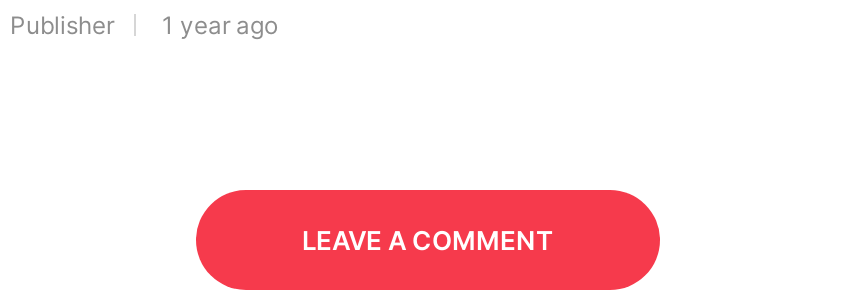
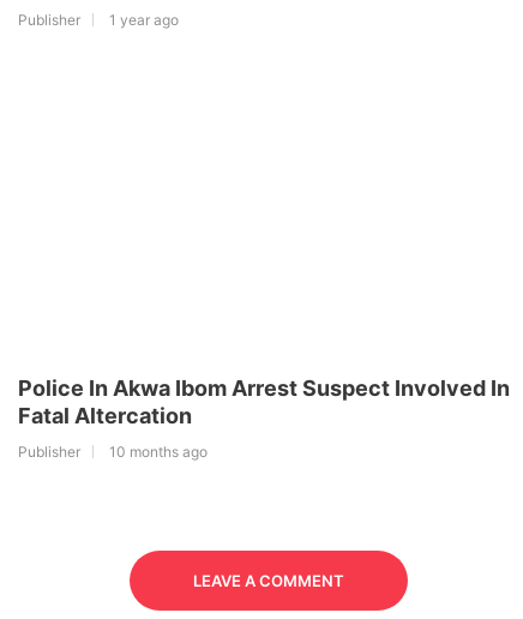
+ Police In Akwa Ibom Arrest Suspect Involved In
+ Fatal Altercation
+ Publisher
+ 10 months ago
